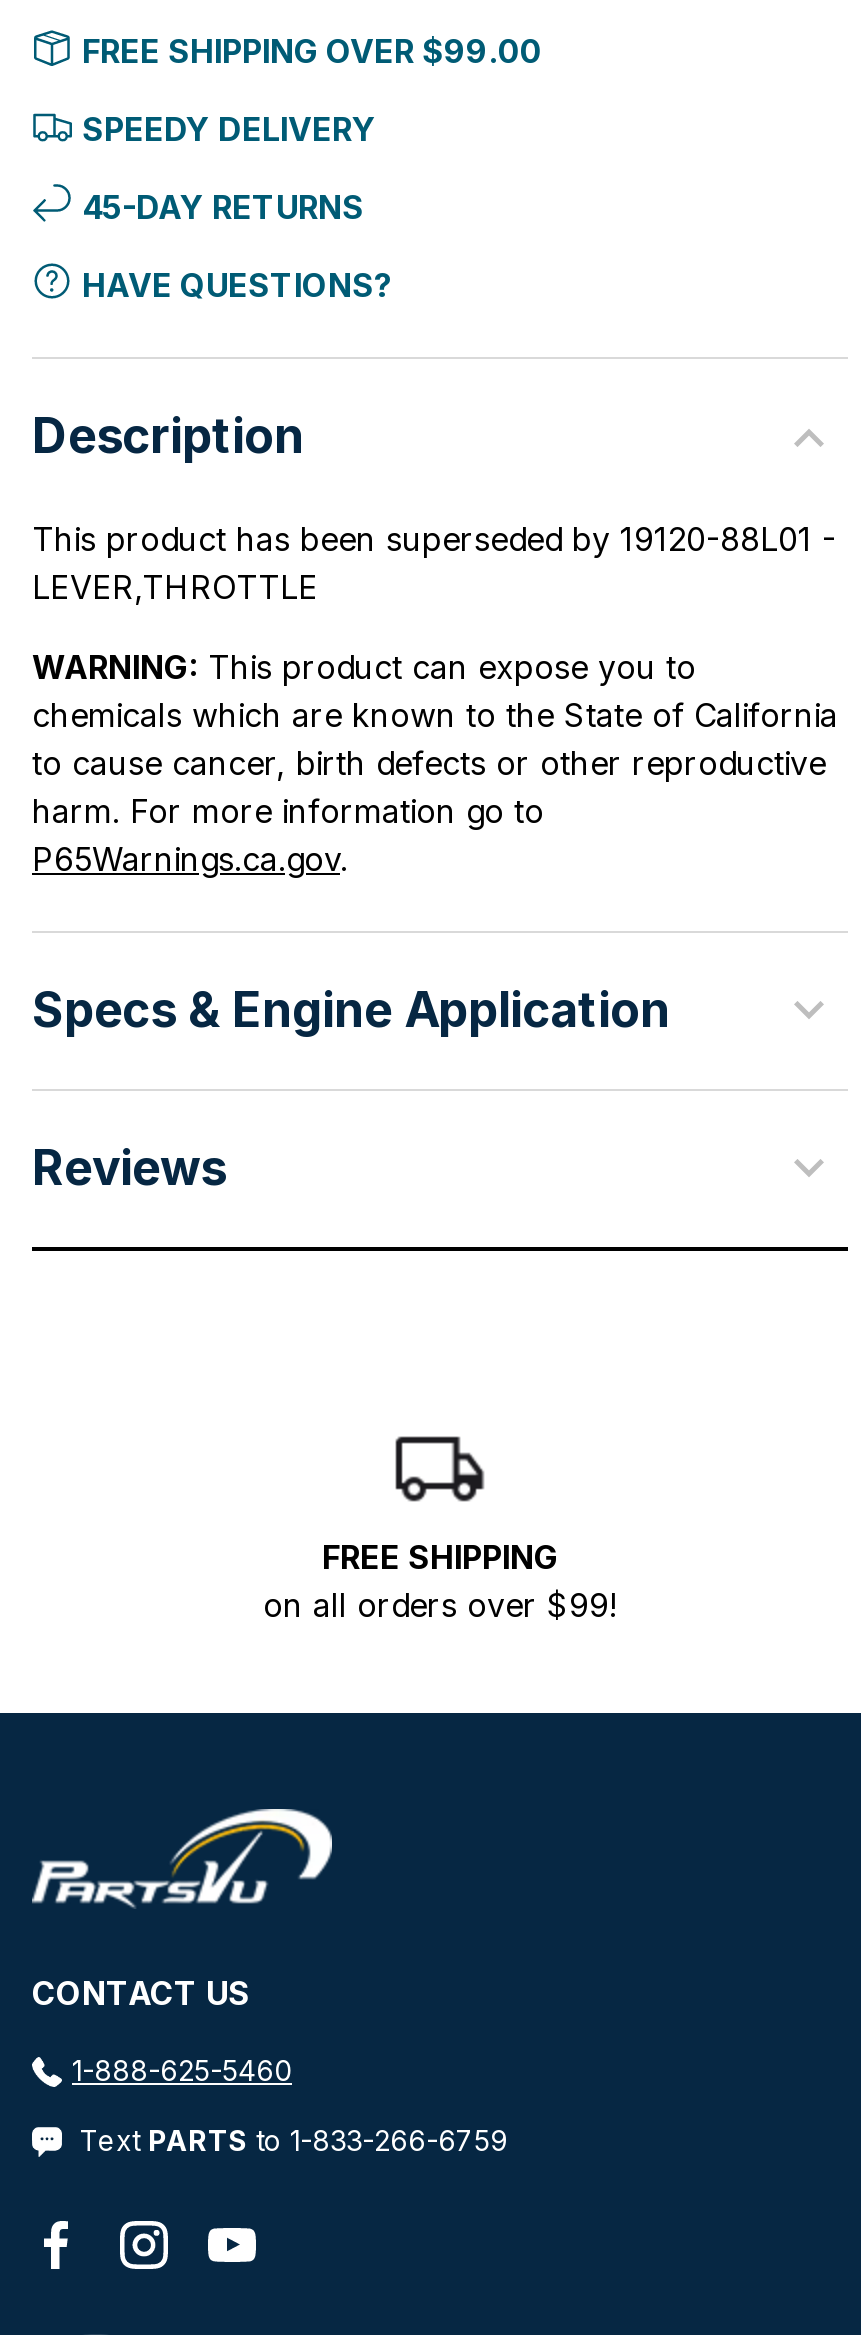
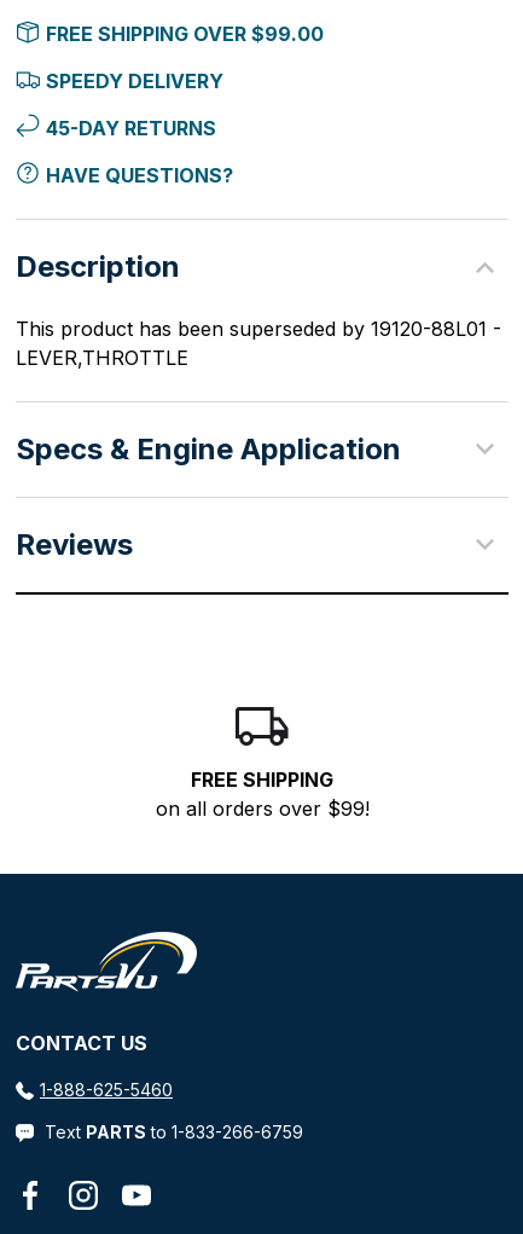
- WARNING: This product can expose you to
- chemicals which are known to the State of California
- to cause cancer, birth defects or other reproductive
- harm. For more information go to
- P65Warnings.ca.gov.
